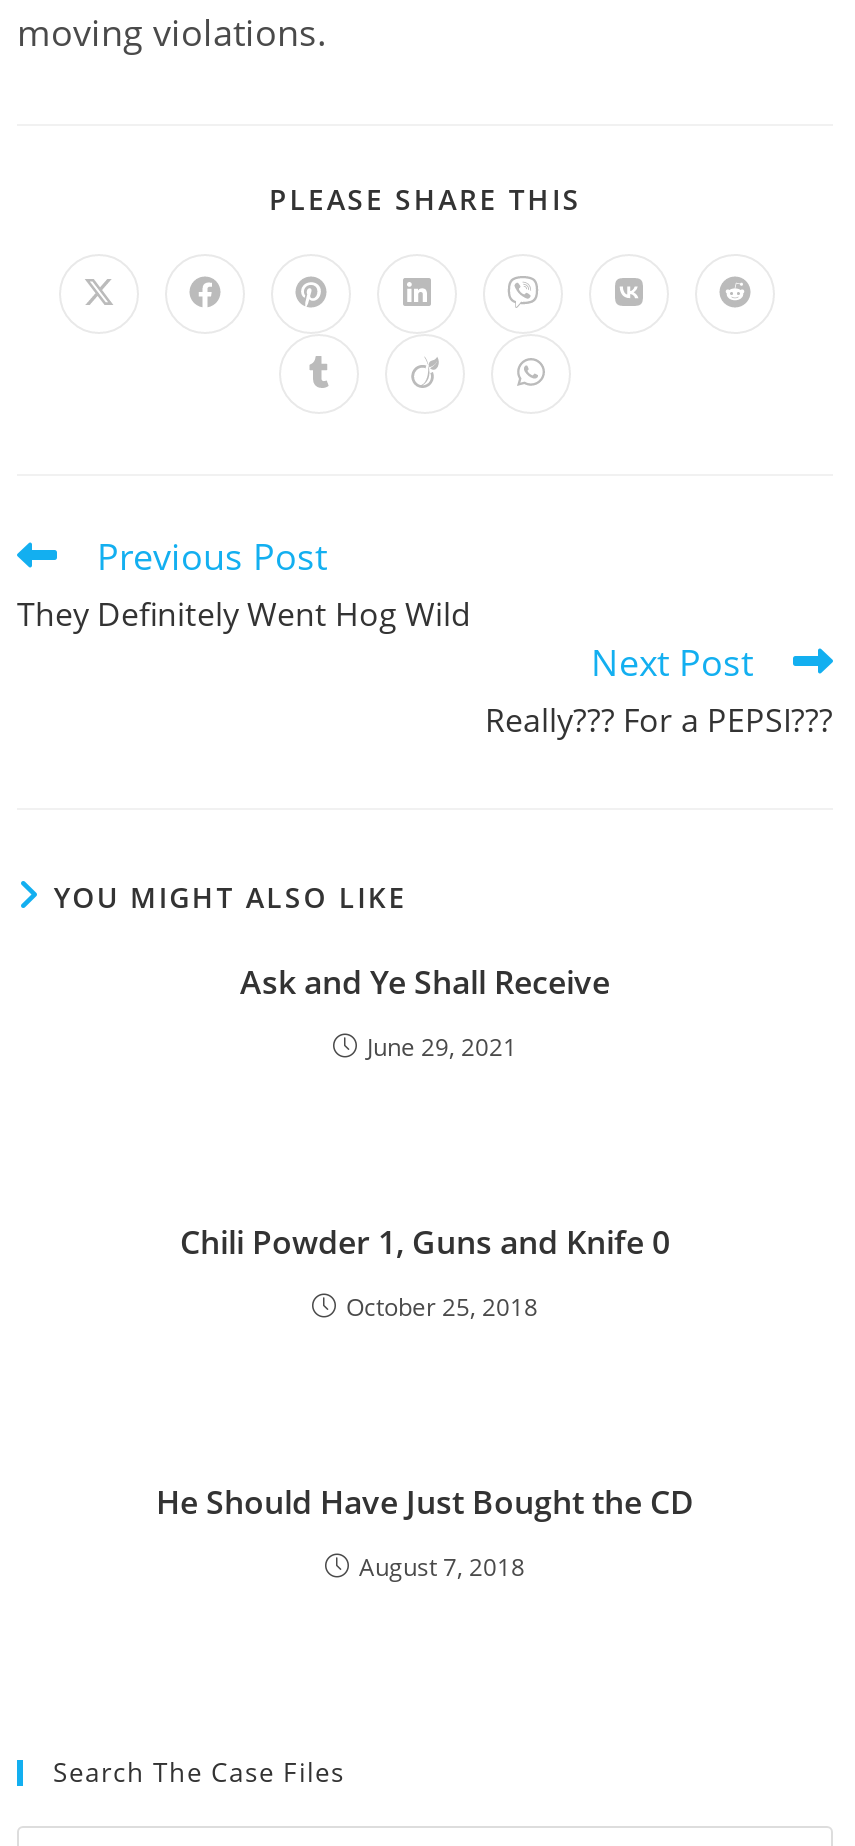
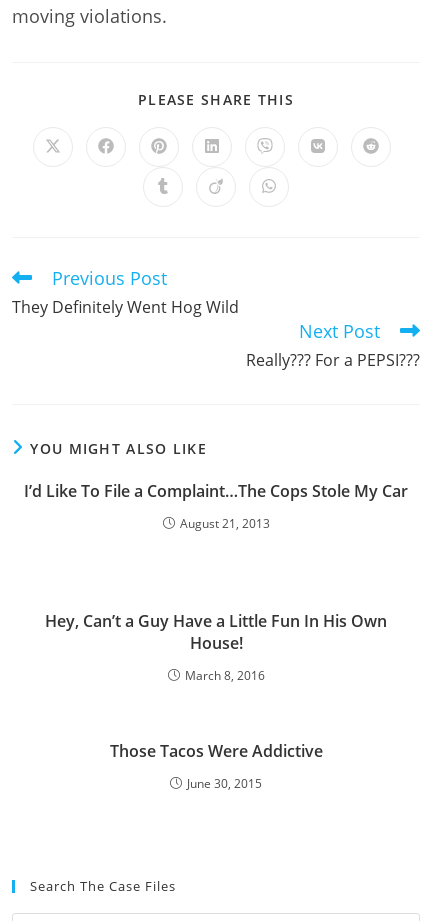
- Ask and Ye Shall Receive
+ I’d Like To File a Complaint…The Cops Stole My Car

- June 29, 2021
+ August 21, 2013

- Chili Powder 1, Guns and Knife 0
+ Hey, Can’t a Guy Have a Little Fun In His Own
+ House!

- October 25, 2018
+ March 8, 2016

- He Should Have Just Bought the CD
+ Those Tacos Were Addictive

- August 7, 2018
+ June 30, 2015
